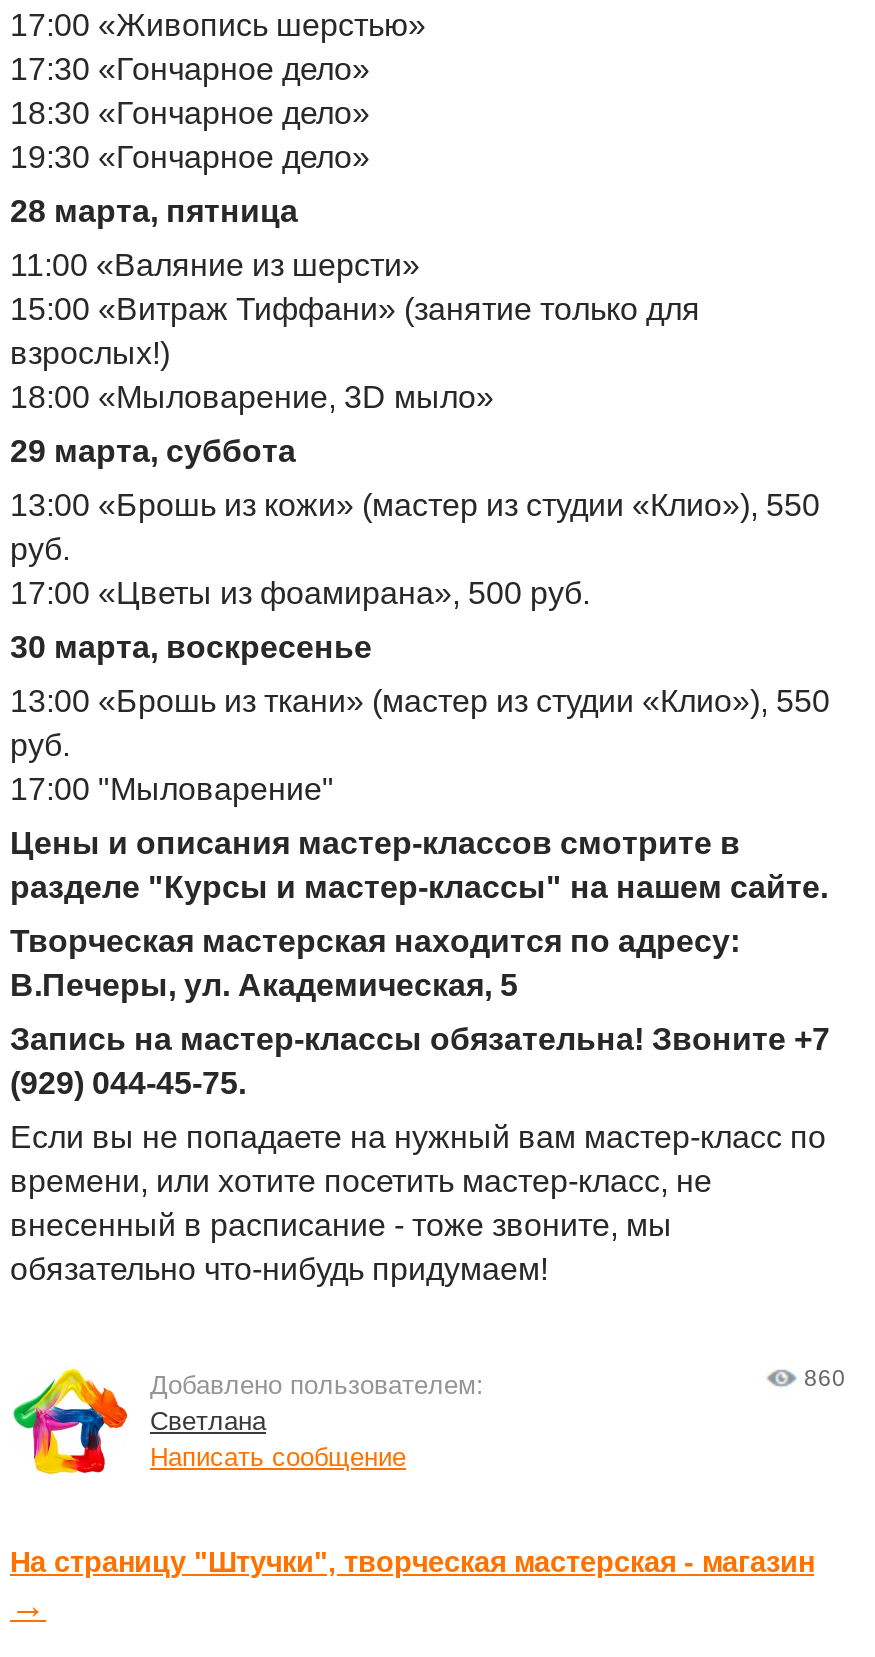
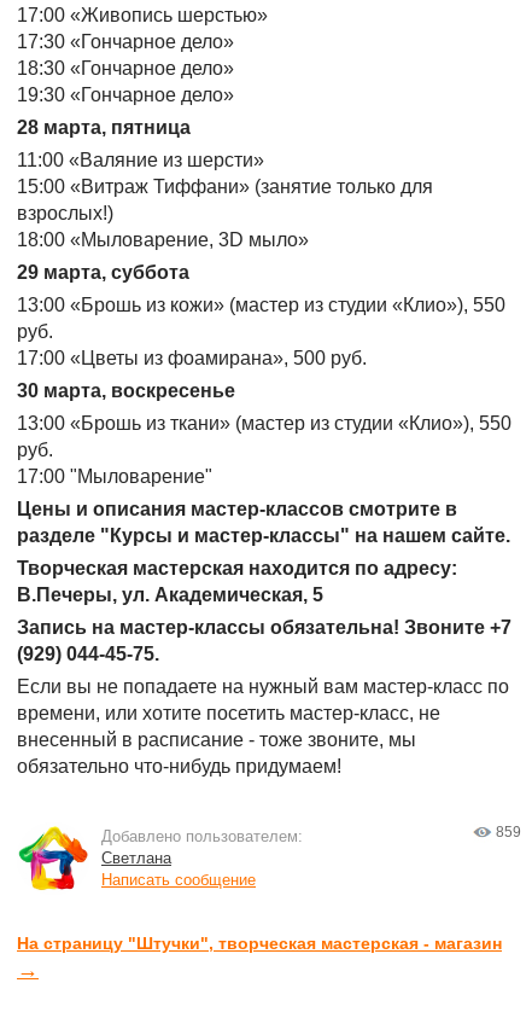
- 860
+ 859
